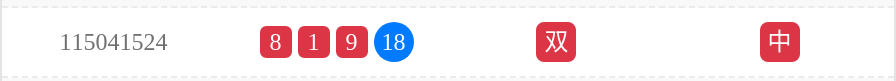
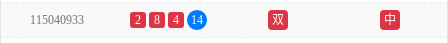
- 115041524
+ 115040933
+ 2

- 1
- 9
- 18
+ 4
+ 14
